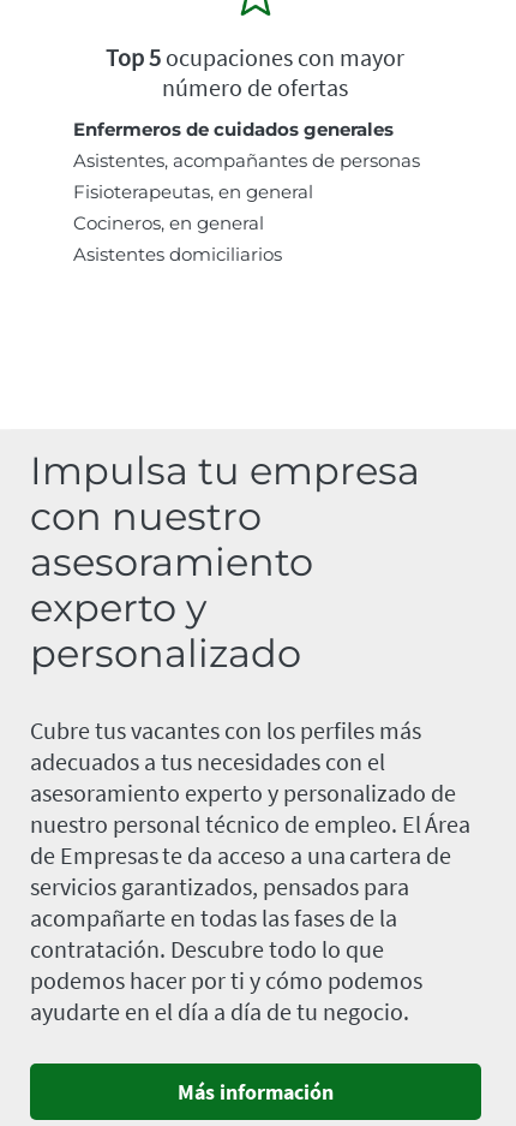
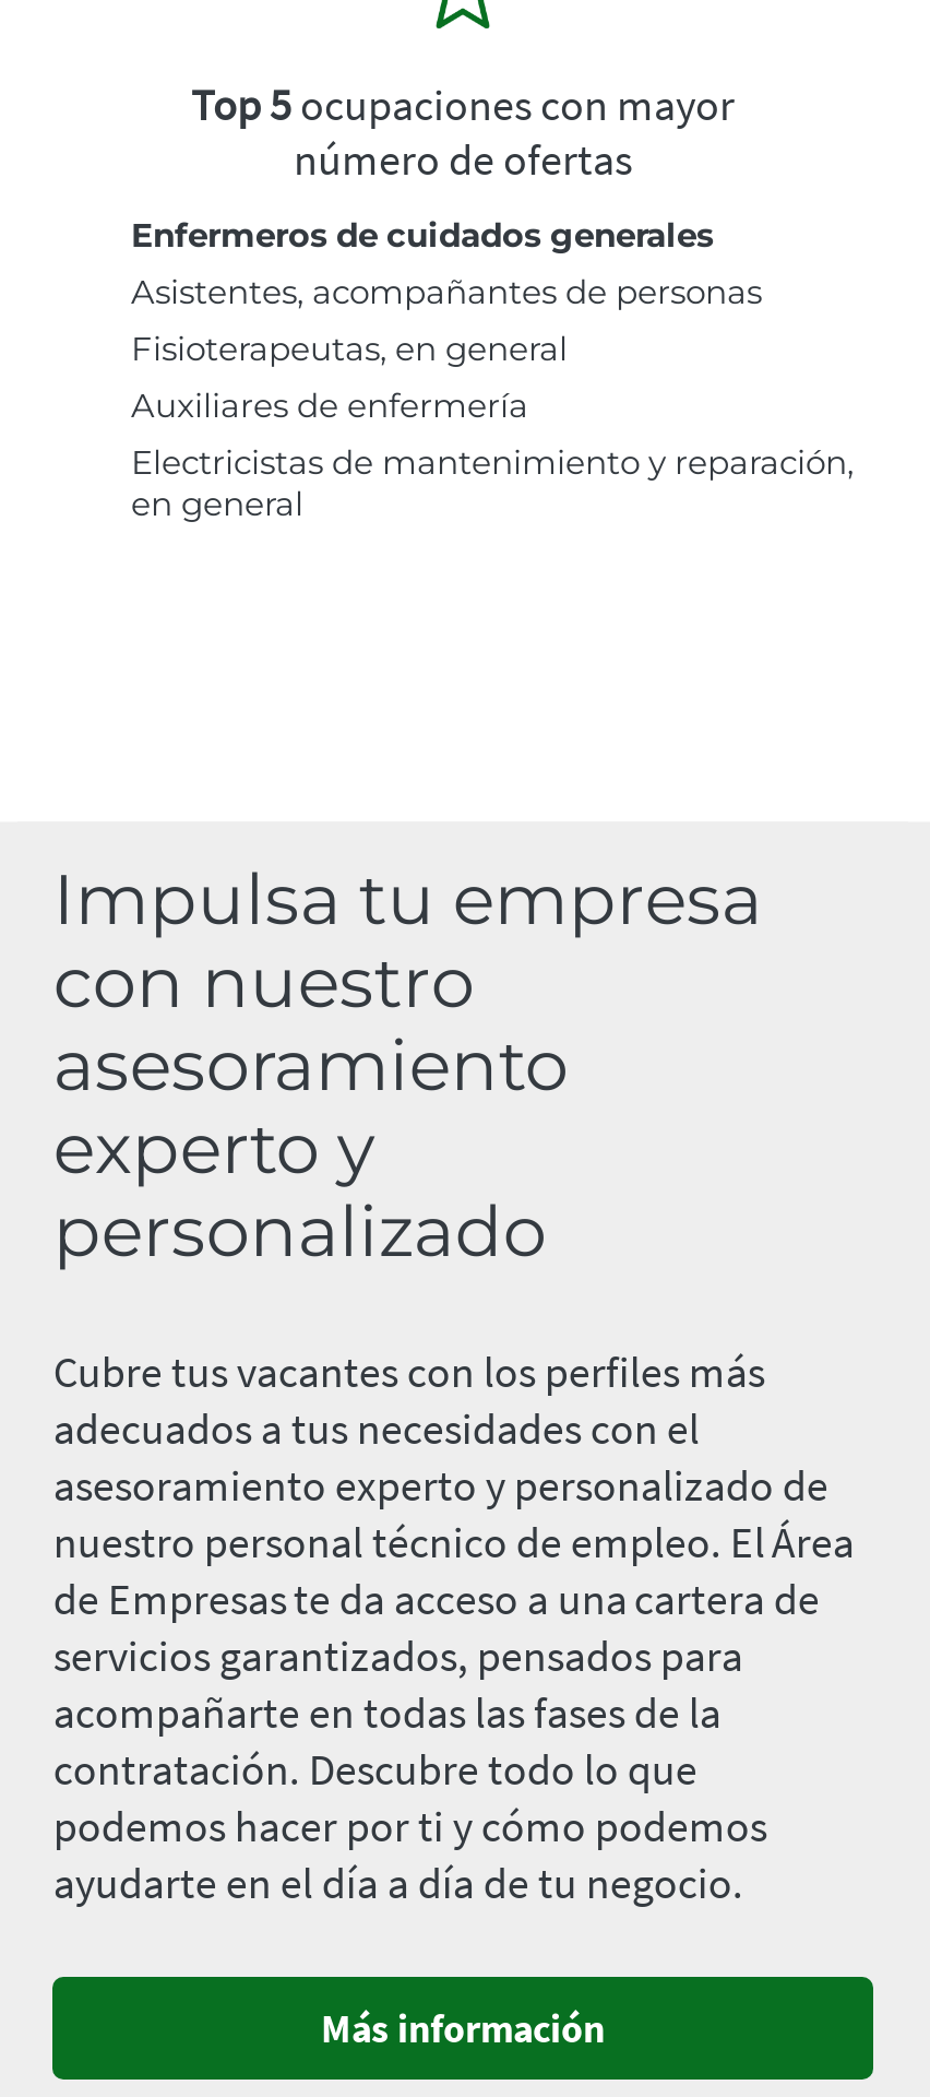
- Cocineros, en general
- Asistentes domiciliarios
+ Auxiliares de enfermería
+ Electricistas de mantenimiento y reparación,
+ en general
